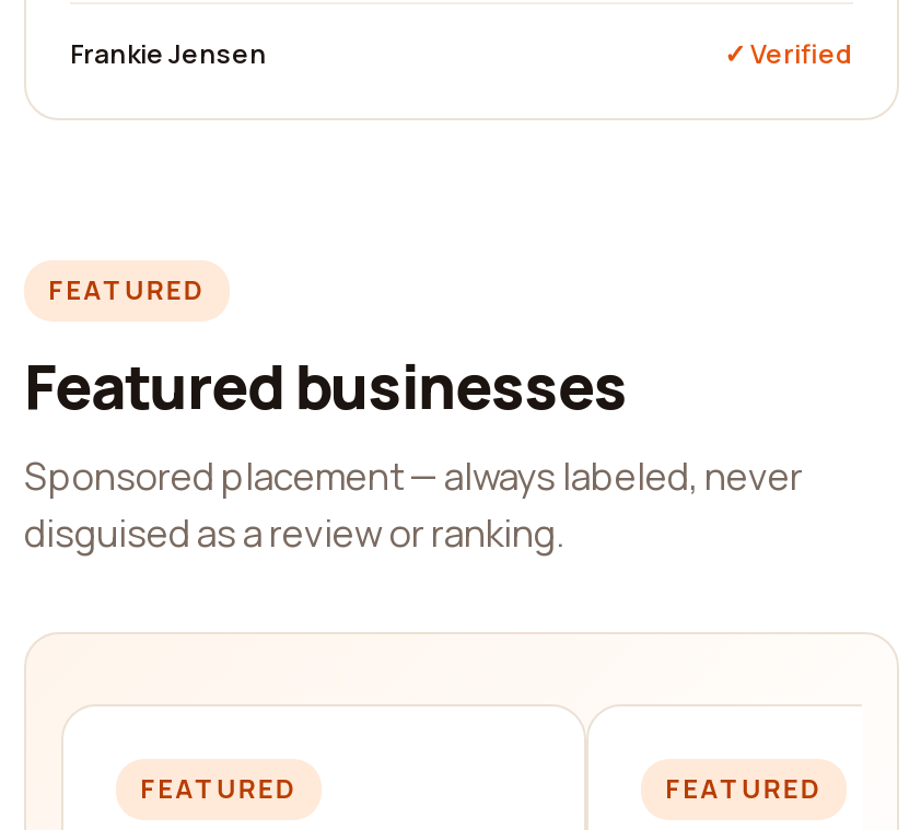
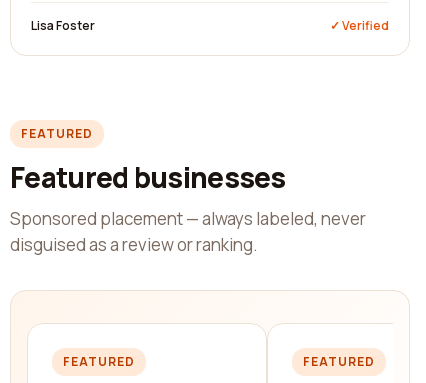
- Frankie Jensen
+ Lisa Foster
